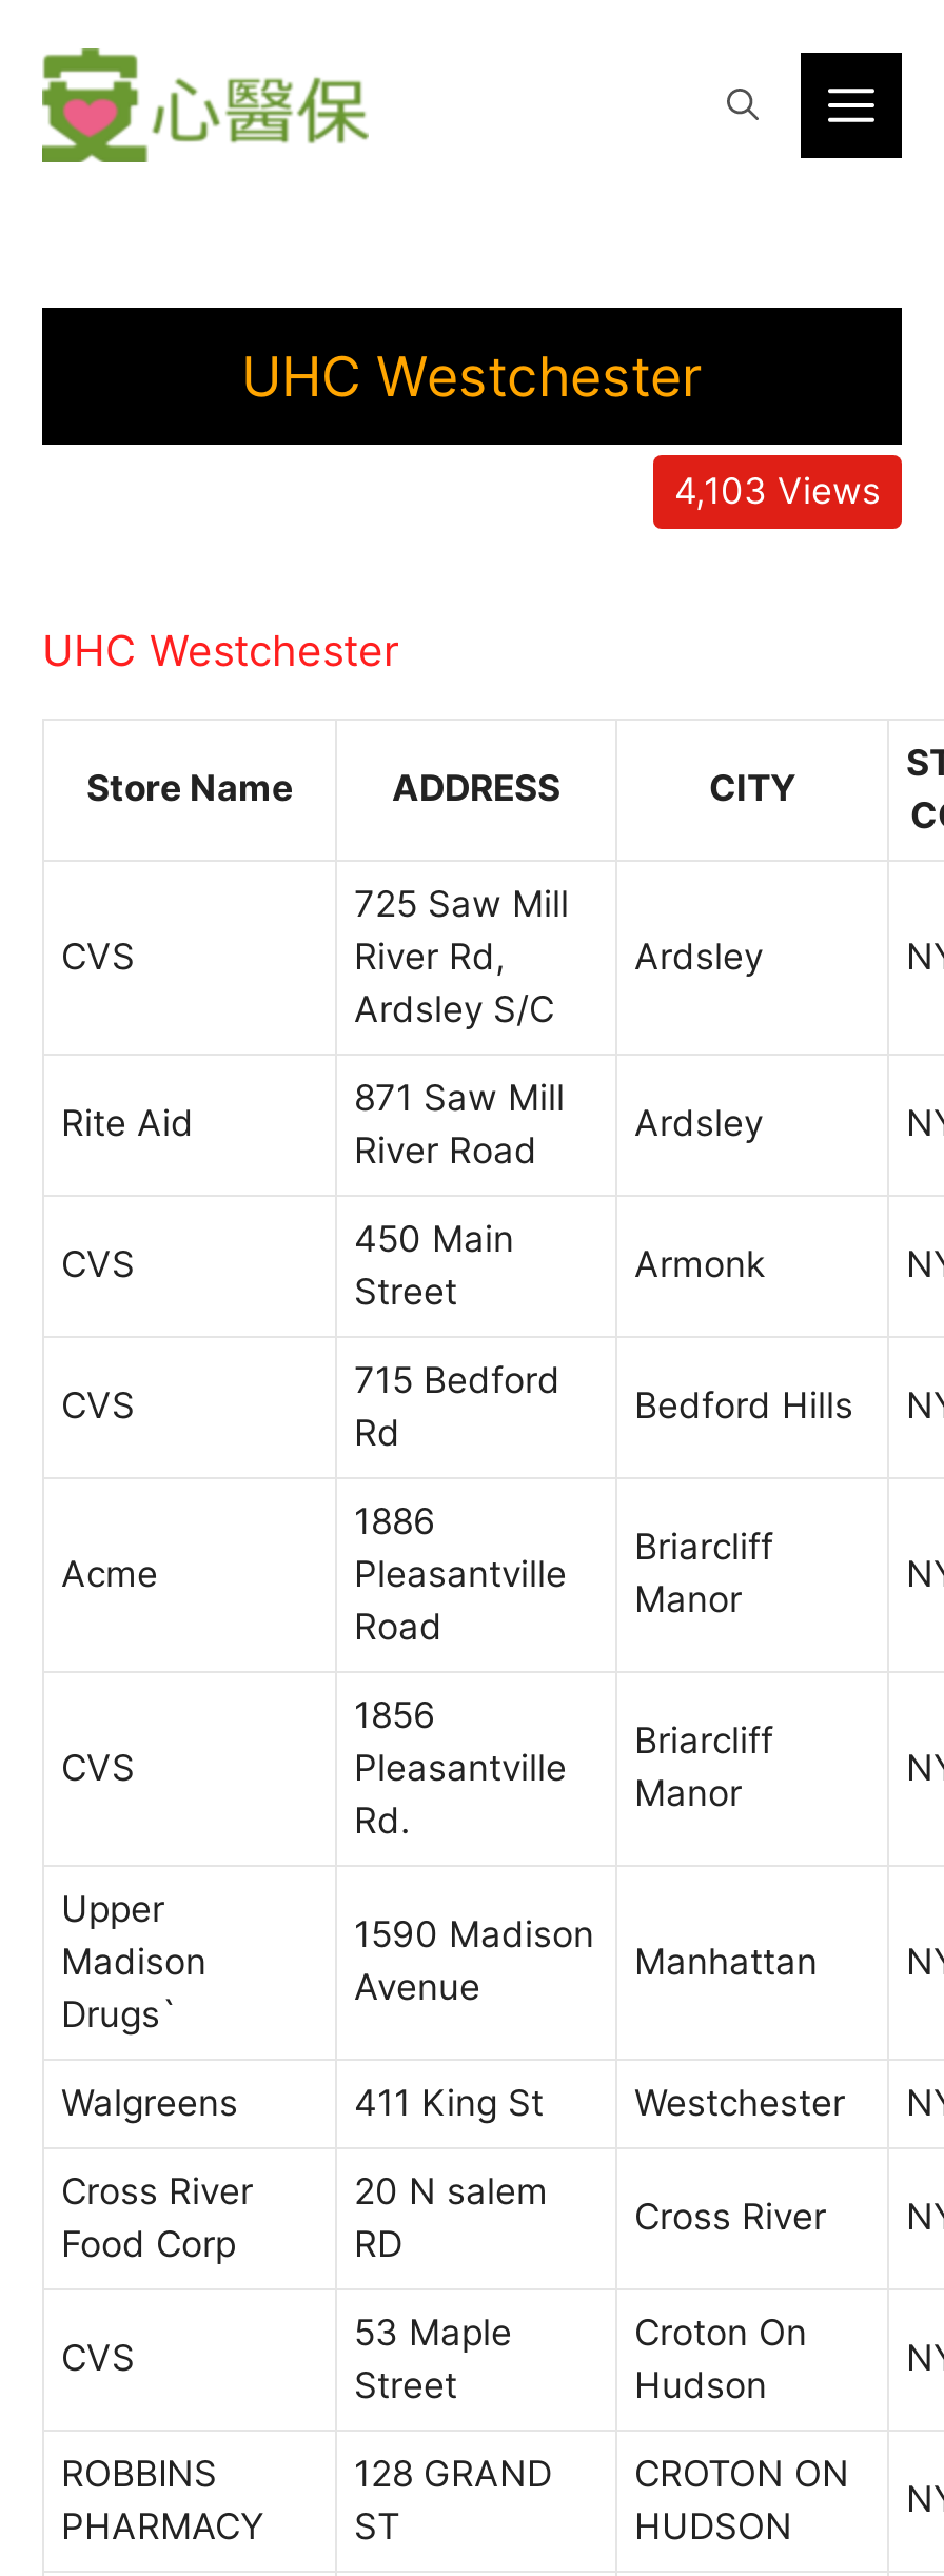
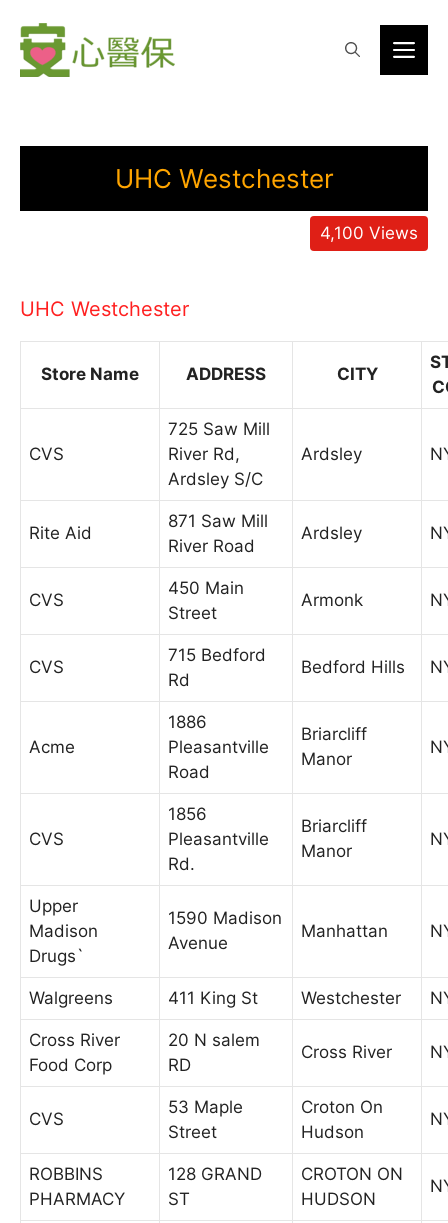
- 4,103 Views
+ 4,100 Views
